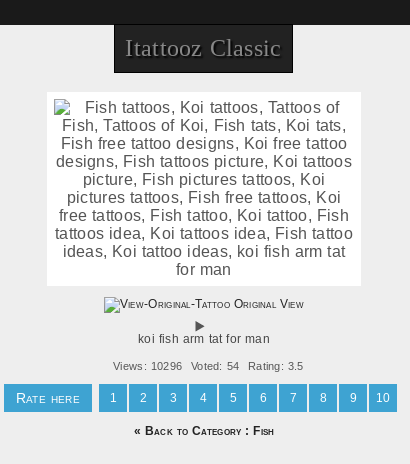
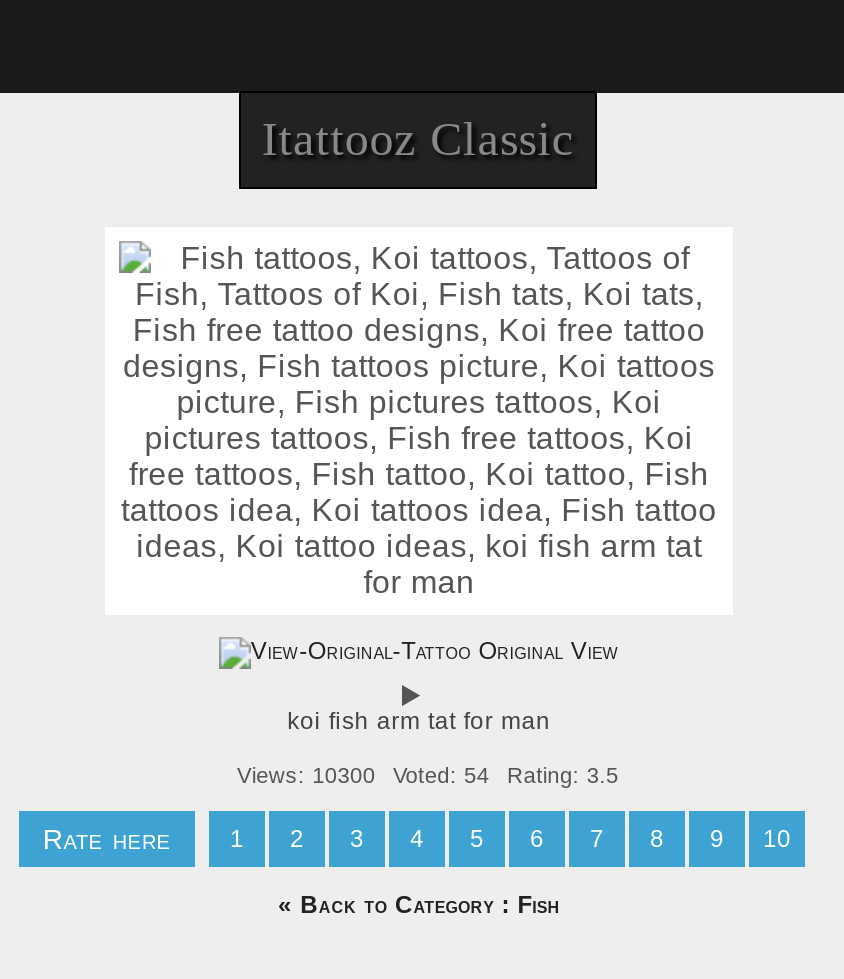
- Views: 10296 Voted: 54 Rating: 3.5
+ Views: 10300 Voted: 54 Rating: 3.5
